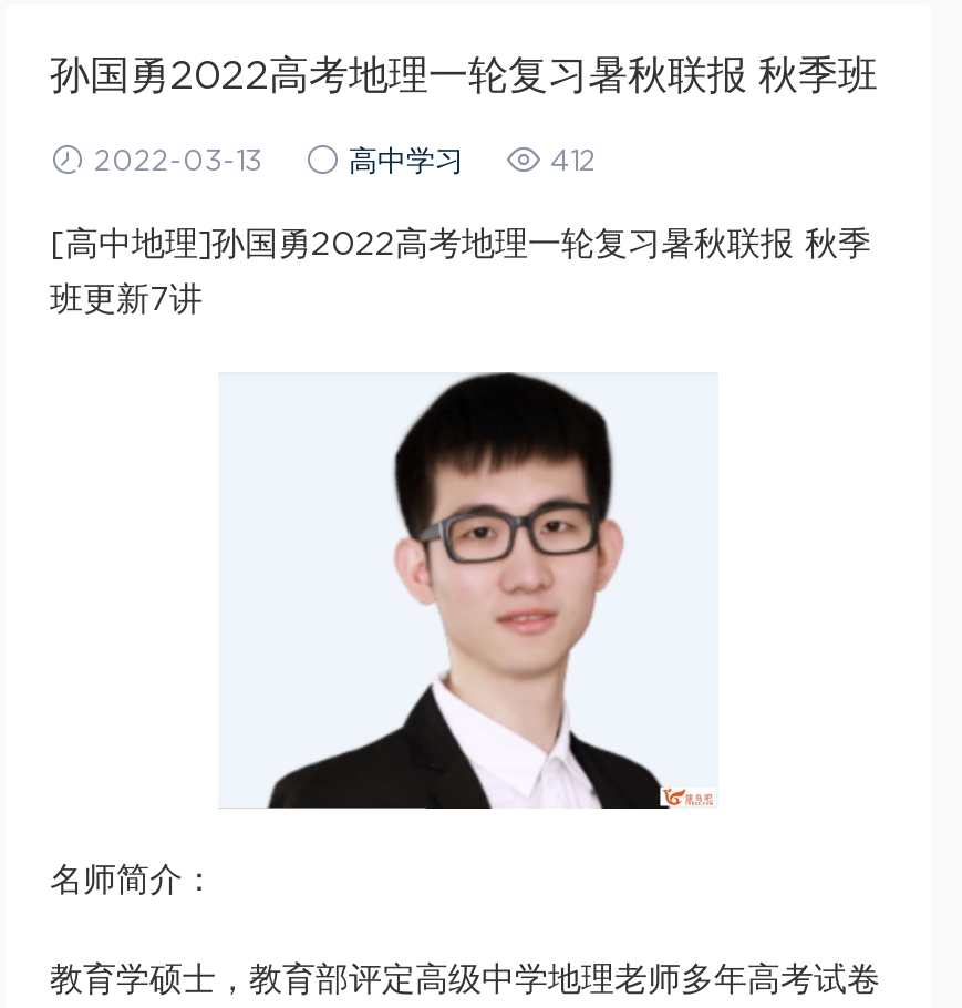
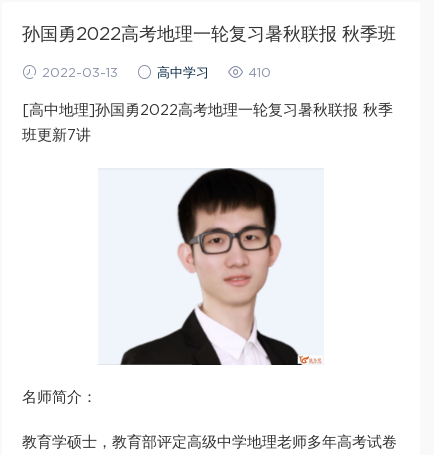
- 412
+ 410
